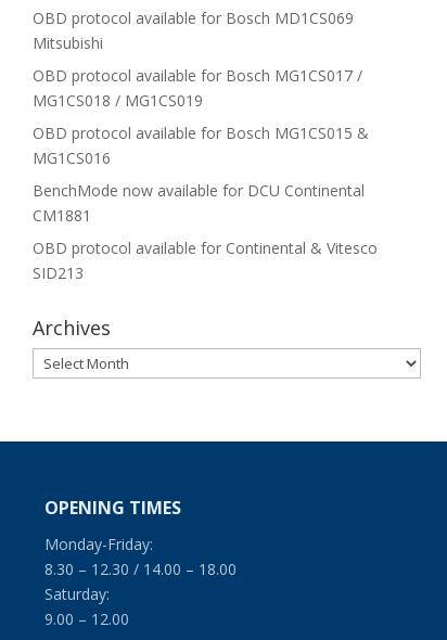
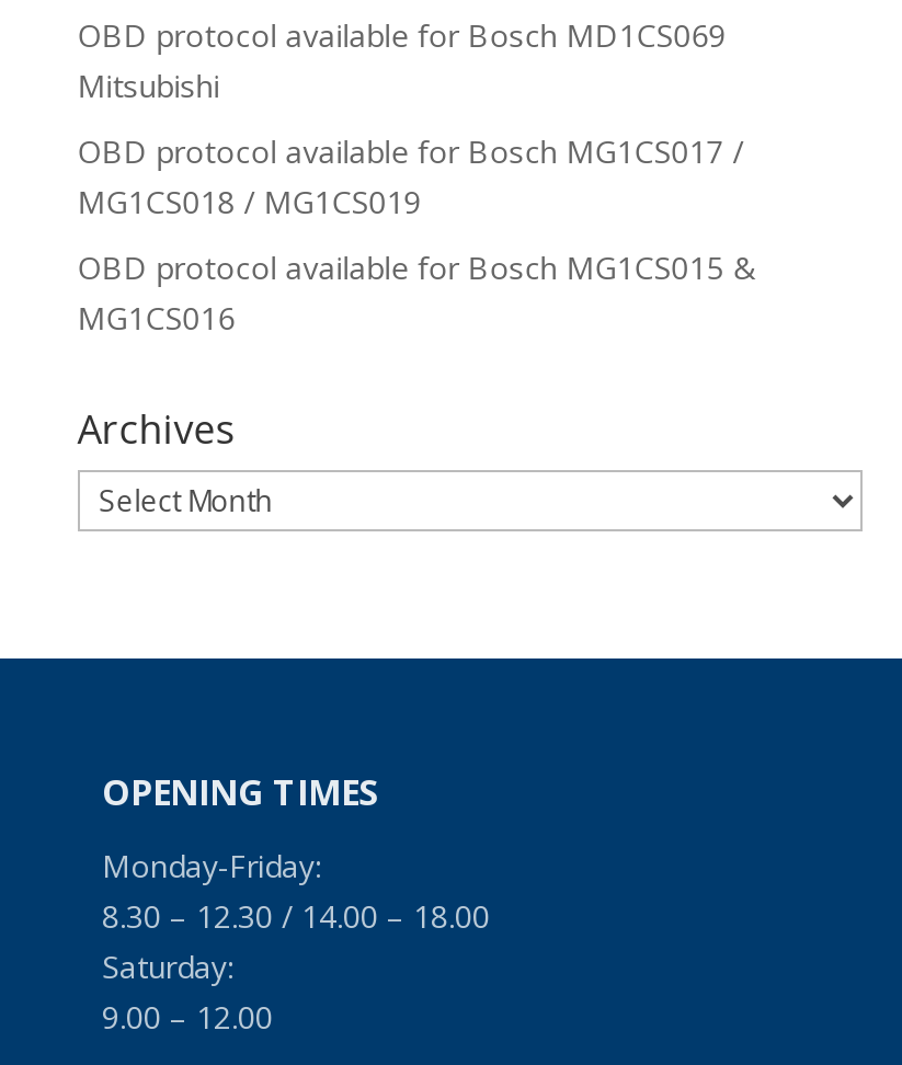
- BenchMode now available for DCU Continental
- CM1881
- OBD protocol available for Continental & Vitesco
- SID213
